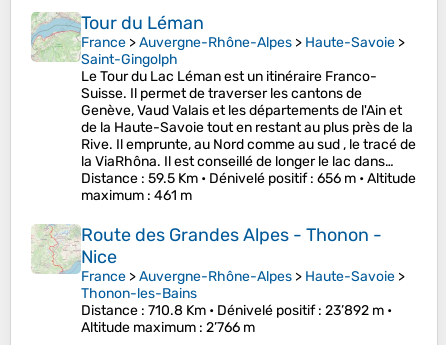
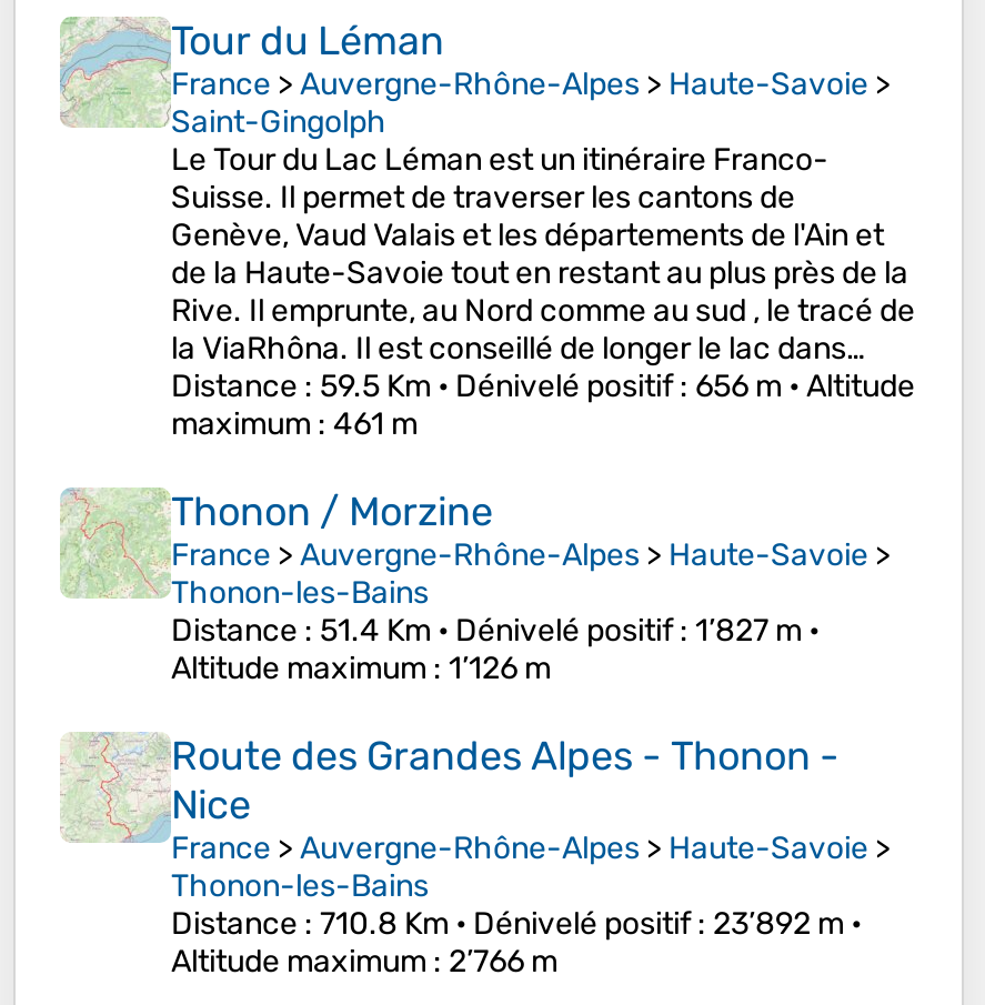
+ [image]
+ Thonon / Morzine
+ France > Auvergne-Rhône-Alpes > Haute-Savoie >
+ Thonon-les-Bains
+ Distance: 51.4 Km • Dénivelé positif: 1’827 m •
+ Altitude maximum: 1’126 m
